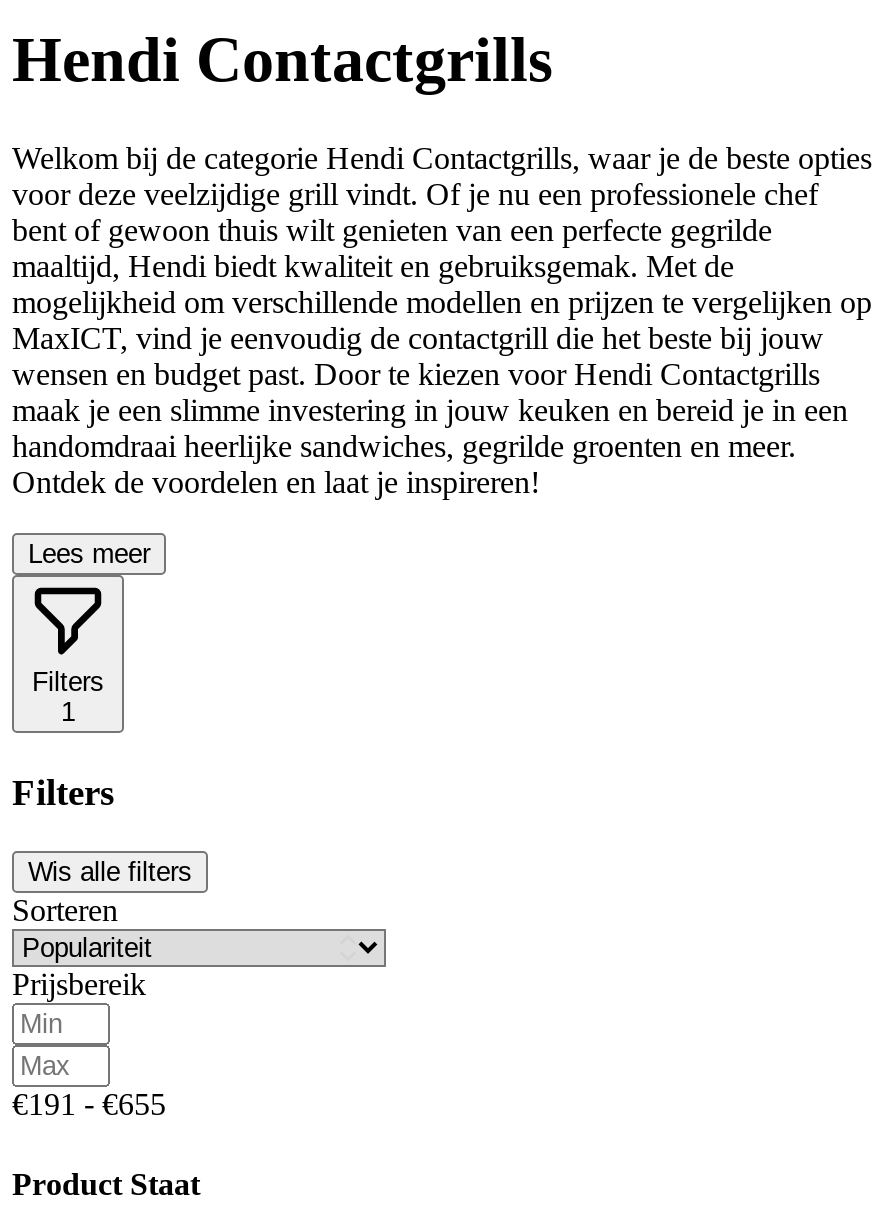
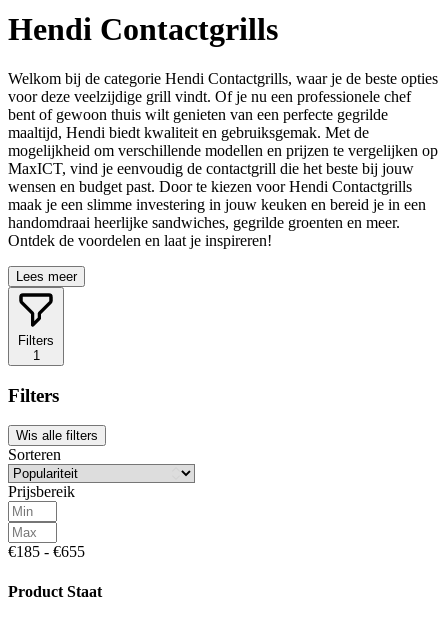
- €191 - €655
+ €185 - €655
